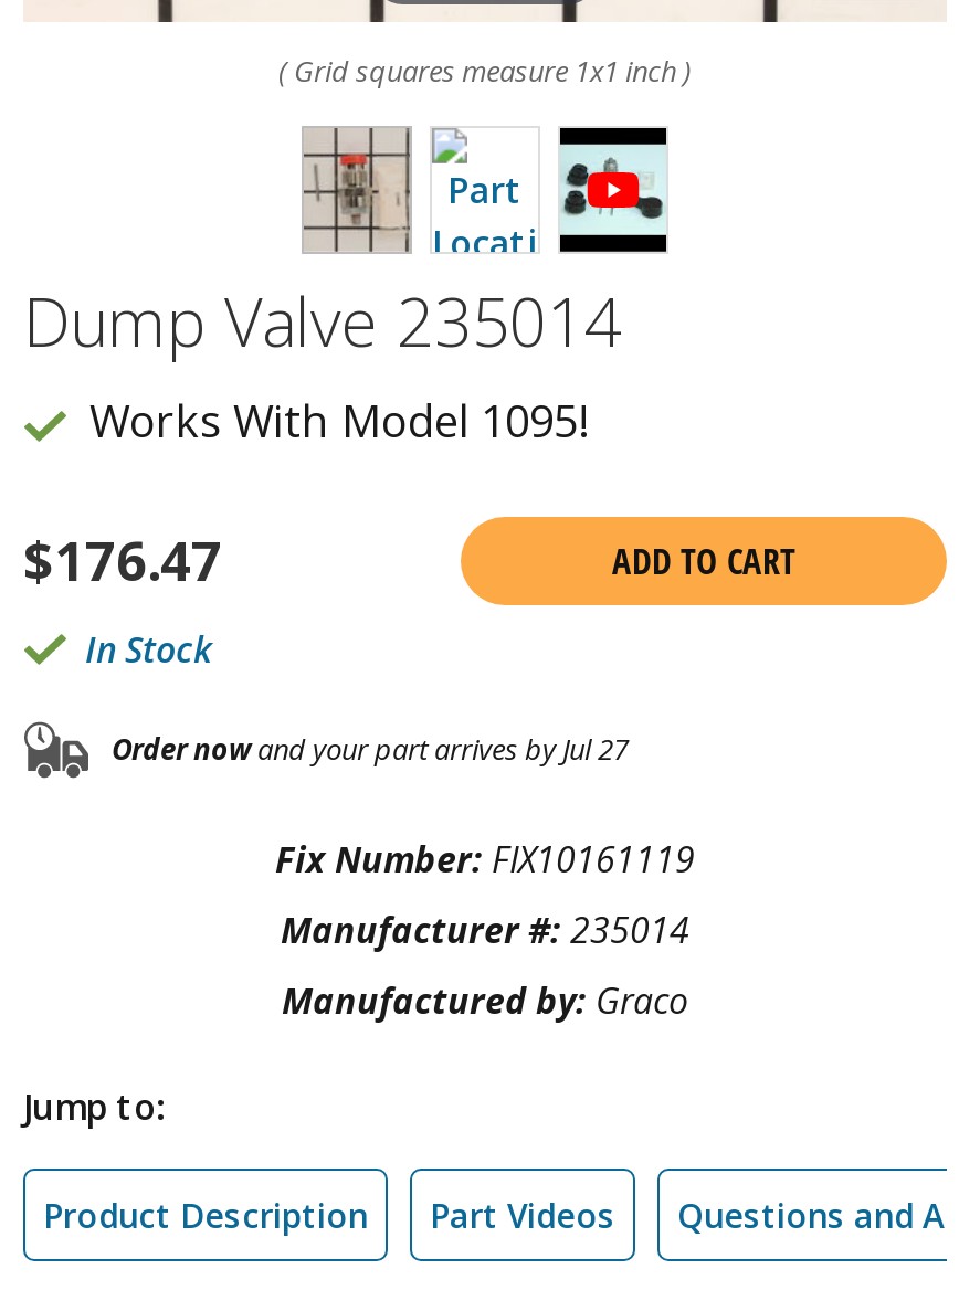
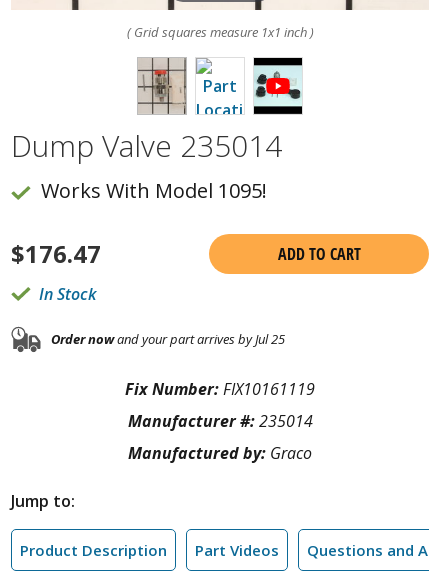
- Order nowand your part arrives by Jul 27
+ Order nowand your part arrives by Jul 25
